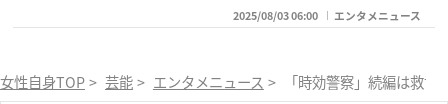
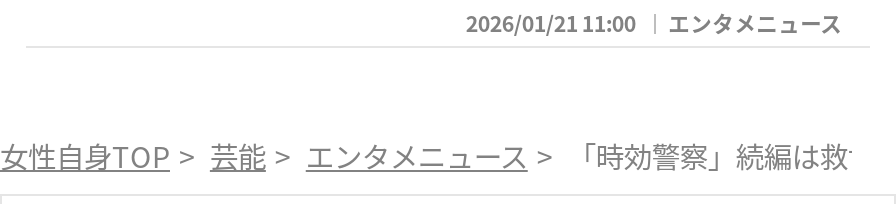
- 2025/08/03 06:00 エンタメニュース
+ 2026/01/21 11:00 エンタメニュース
